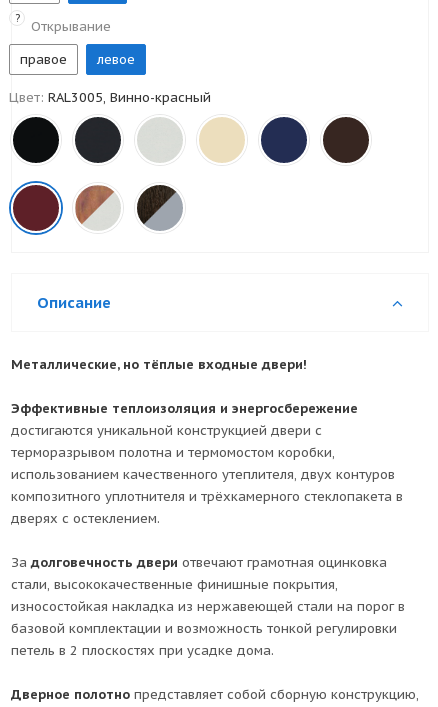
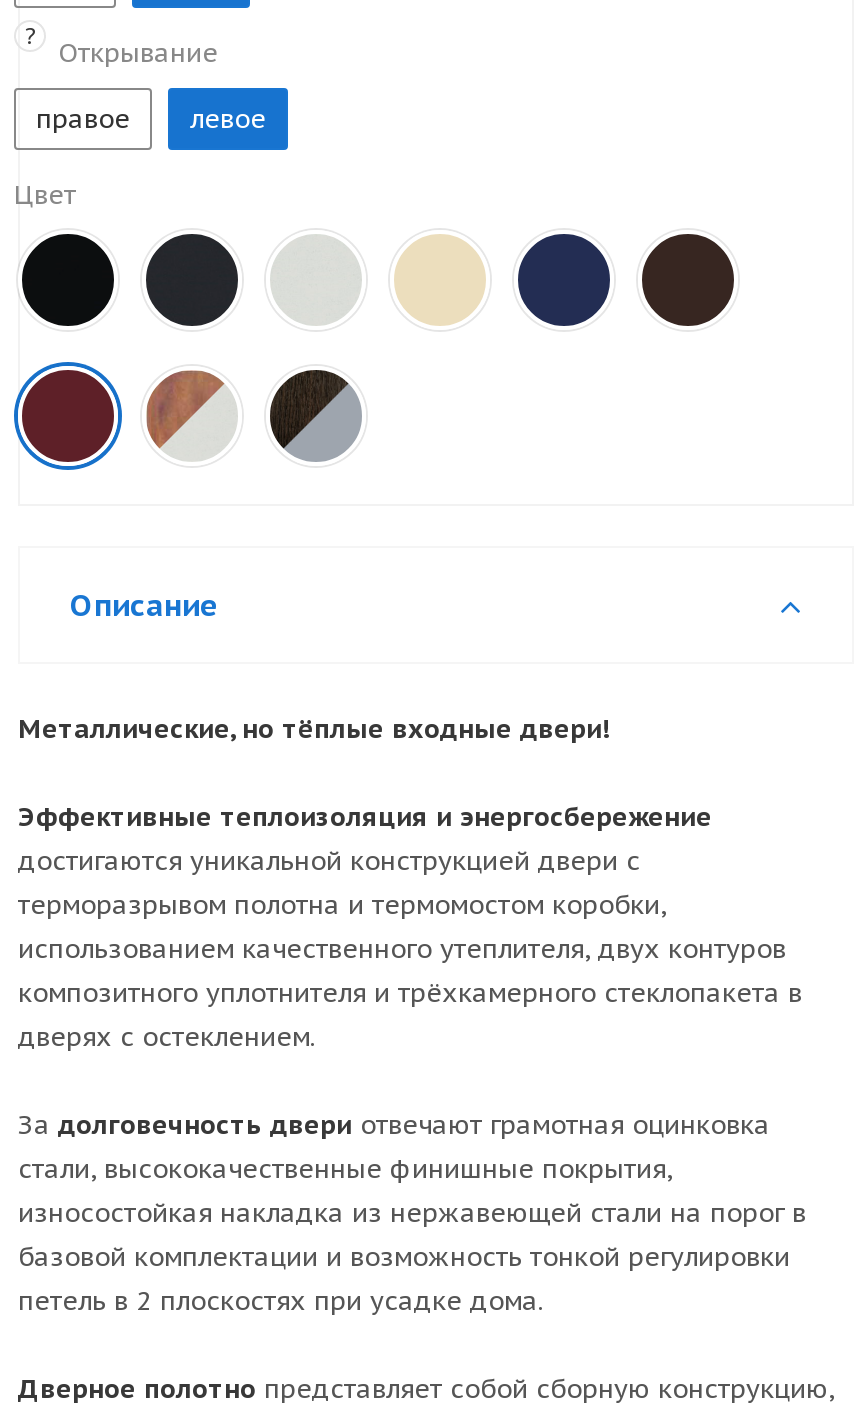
- Цвет: RAL3005, Винно-красный
+ Цвет
